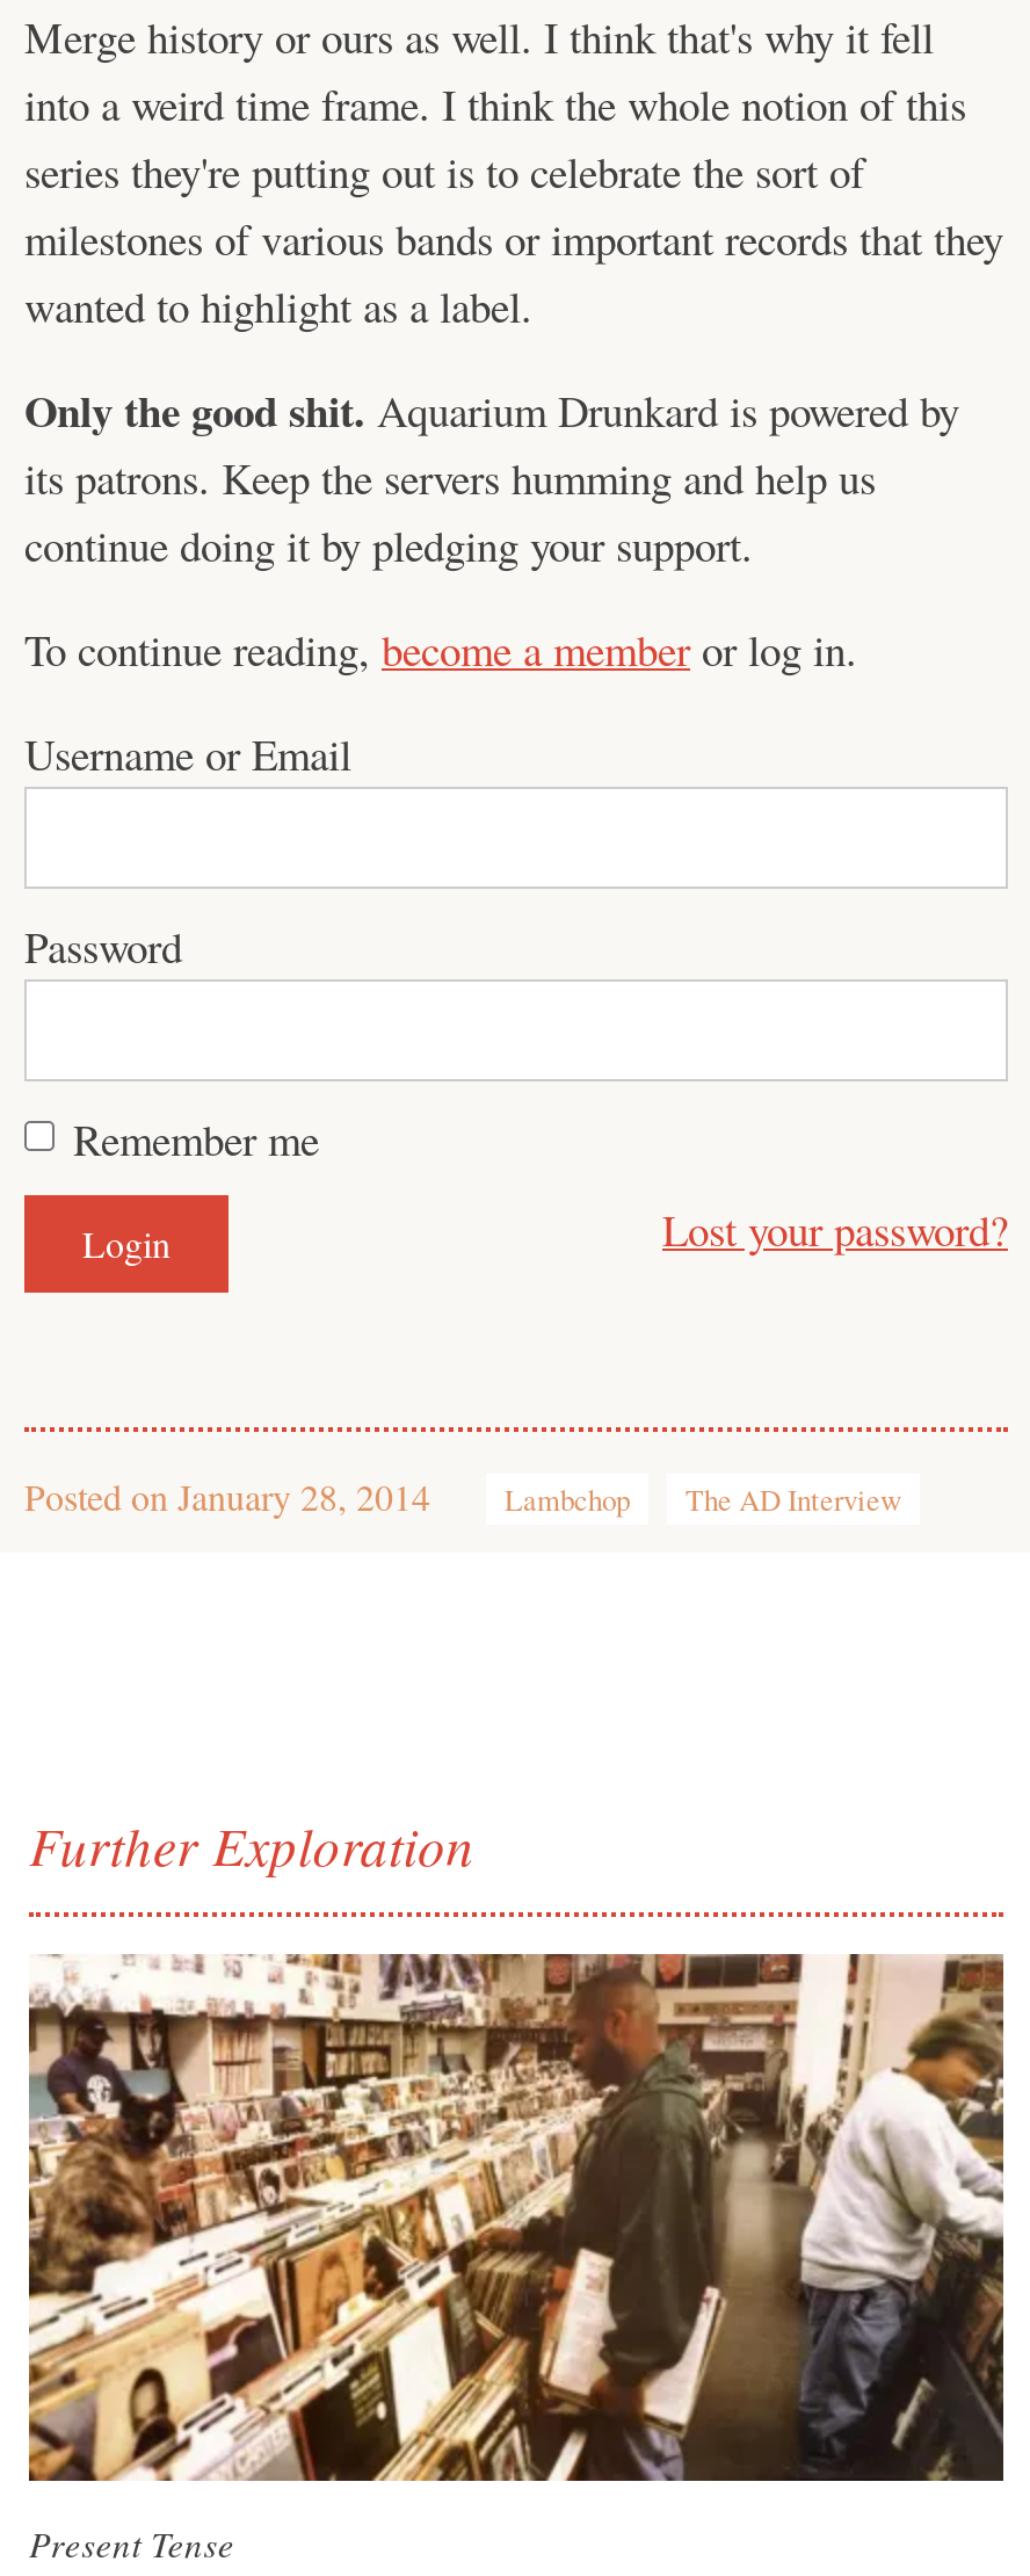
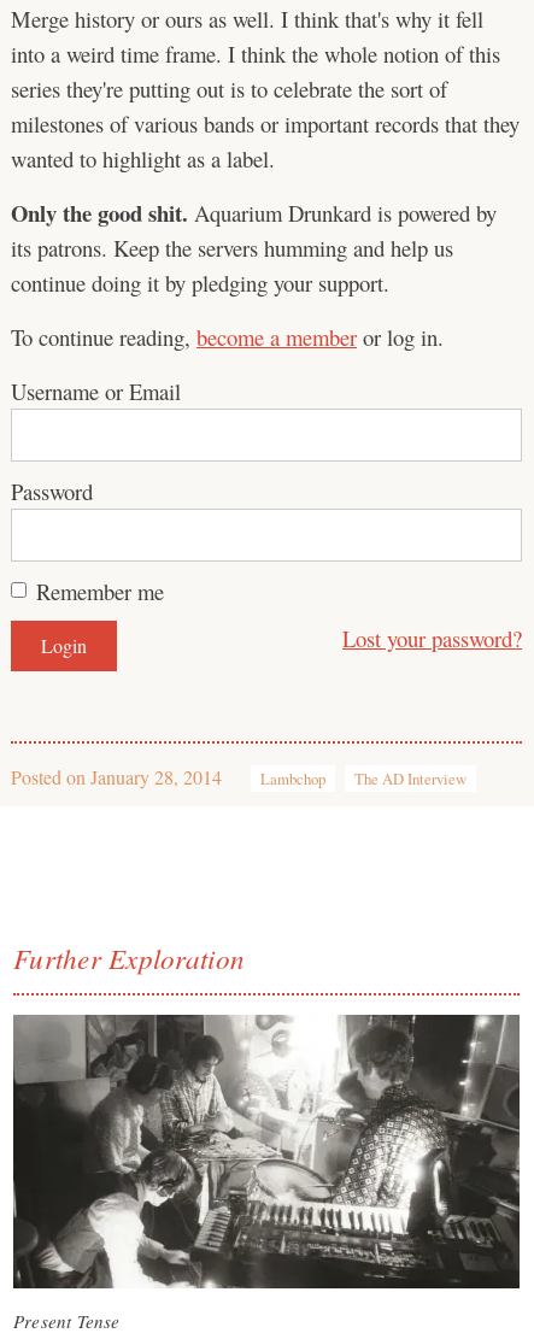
- [image]
+ [image]
